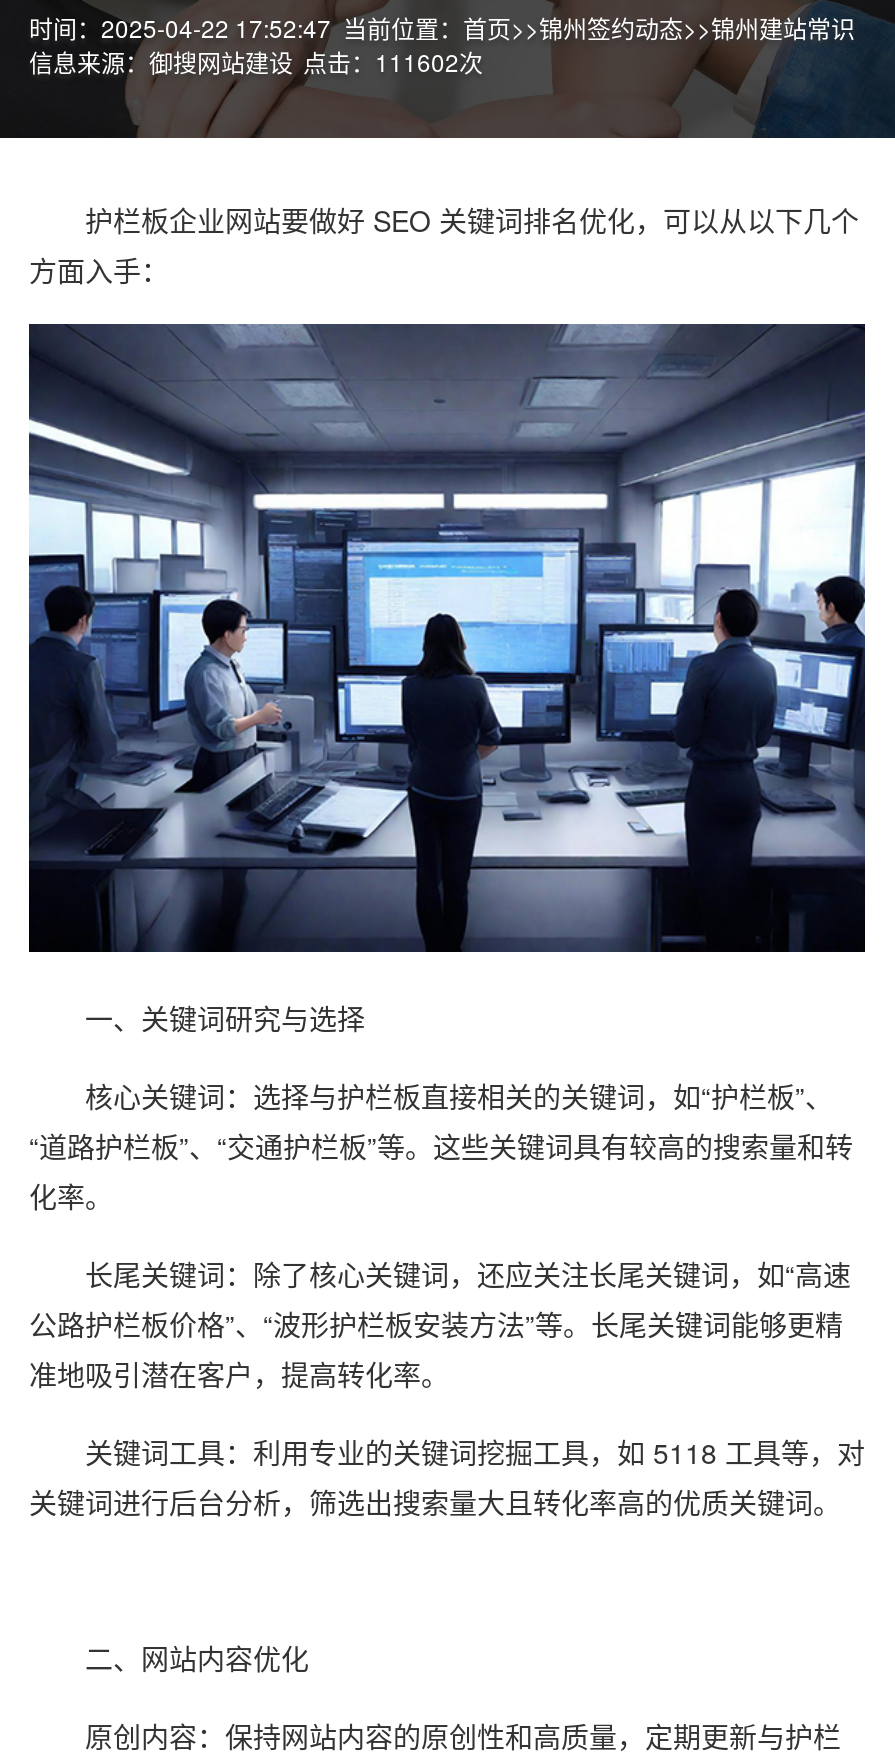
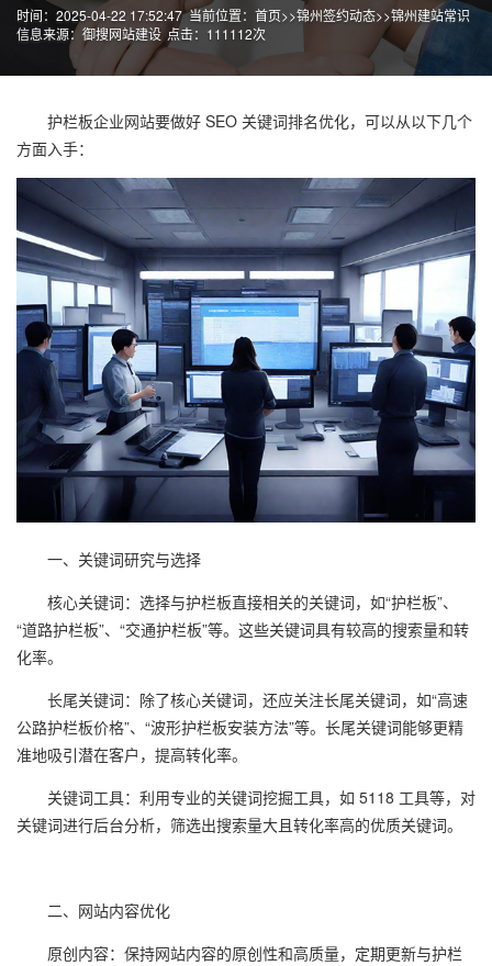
- 信息来源：御搜网站建设 点击：111602次
+ 信息来源：御搜网站建设 点击：111112次
